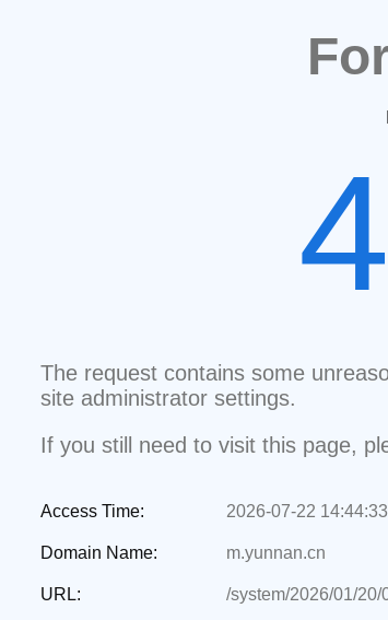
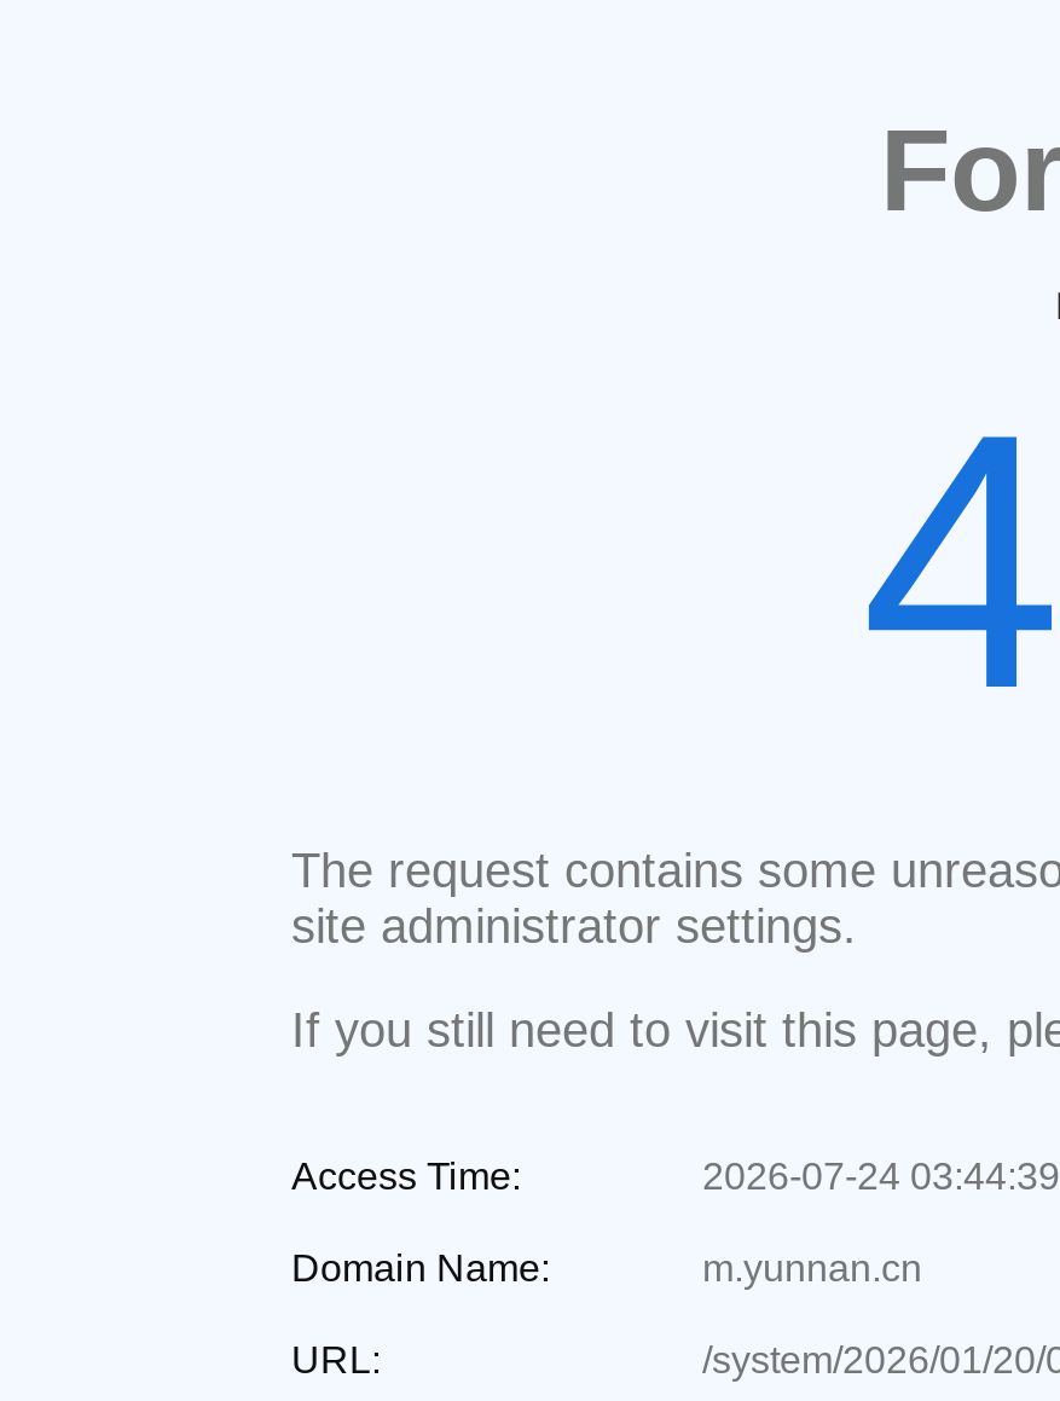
- 2026-07-22 14:44:33
+ 2026-07-24 03:44:39
